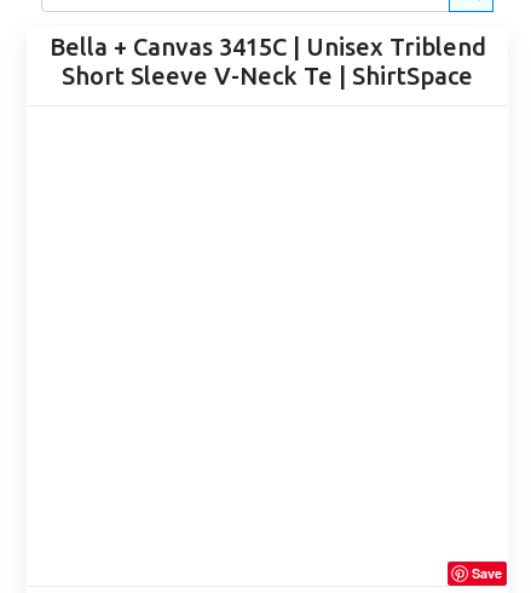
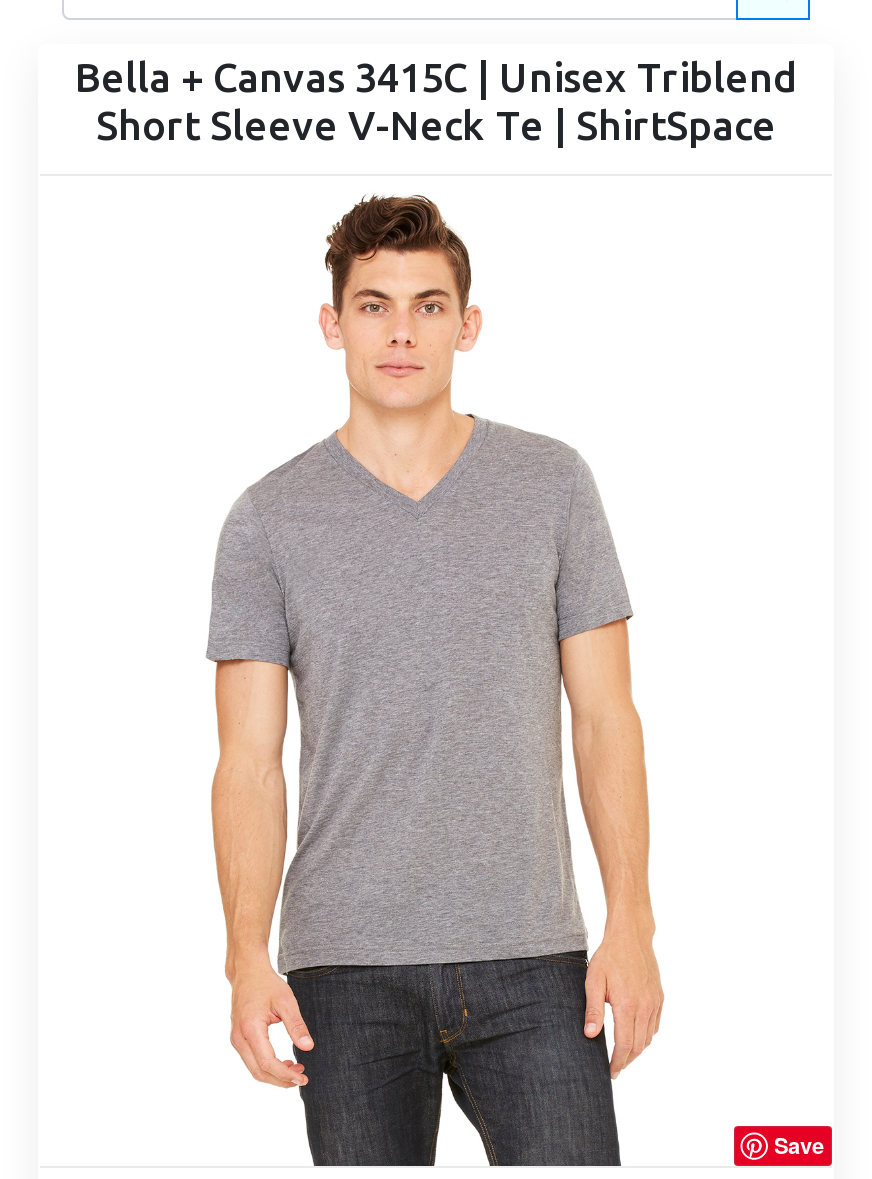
+ [image]
